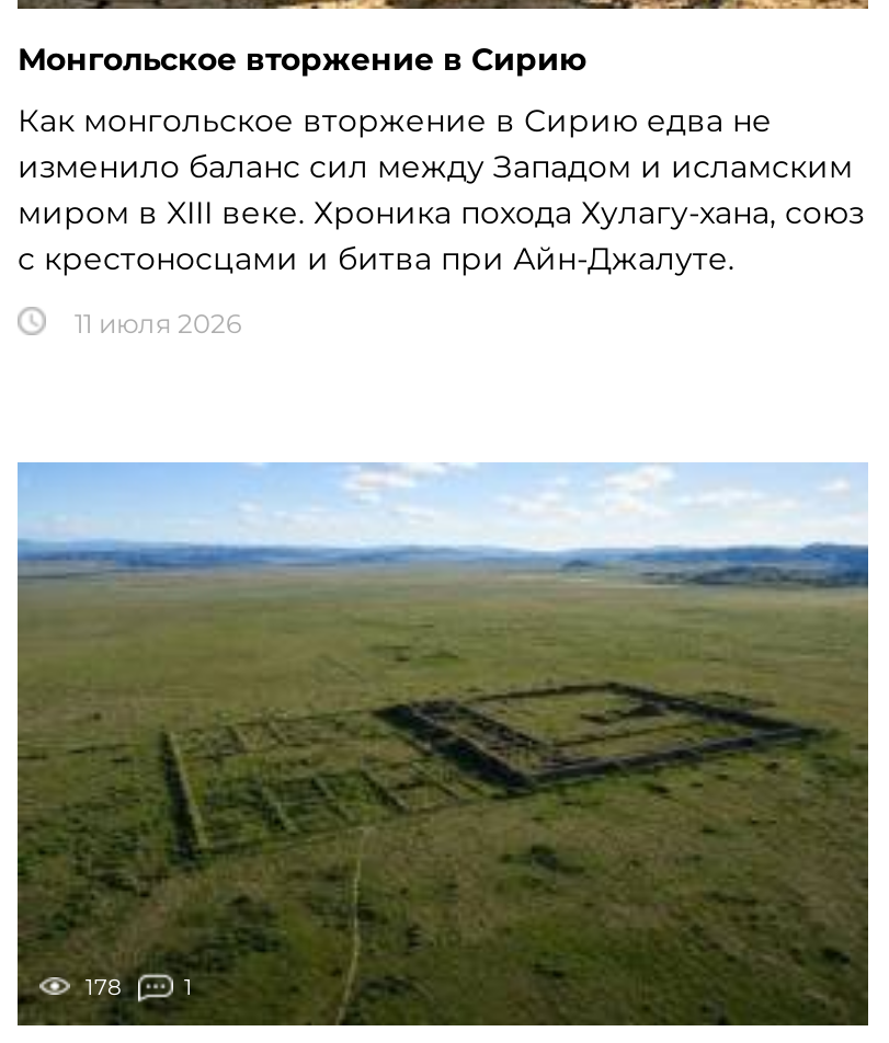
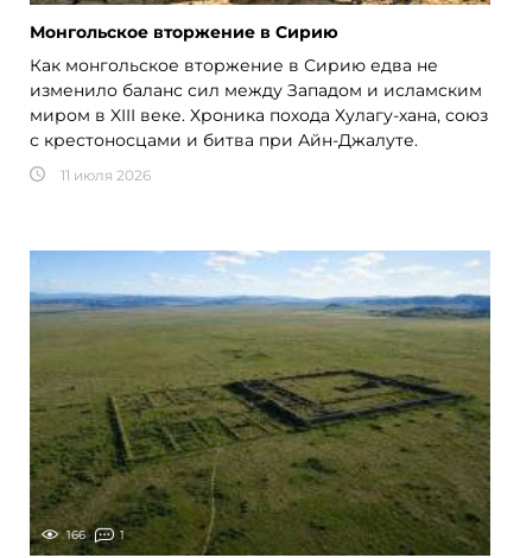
- 178
+ 166
